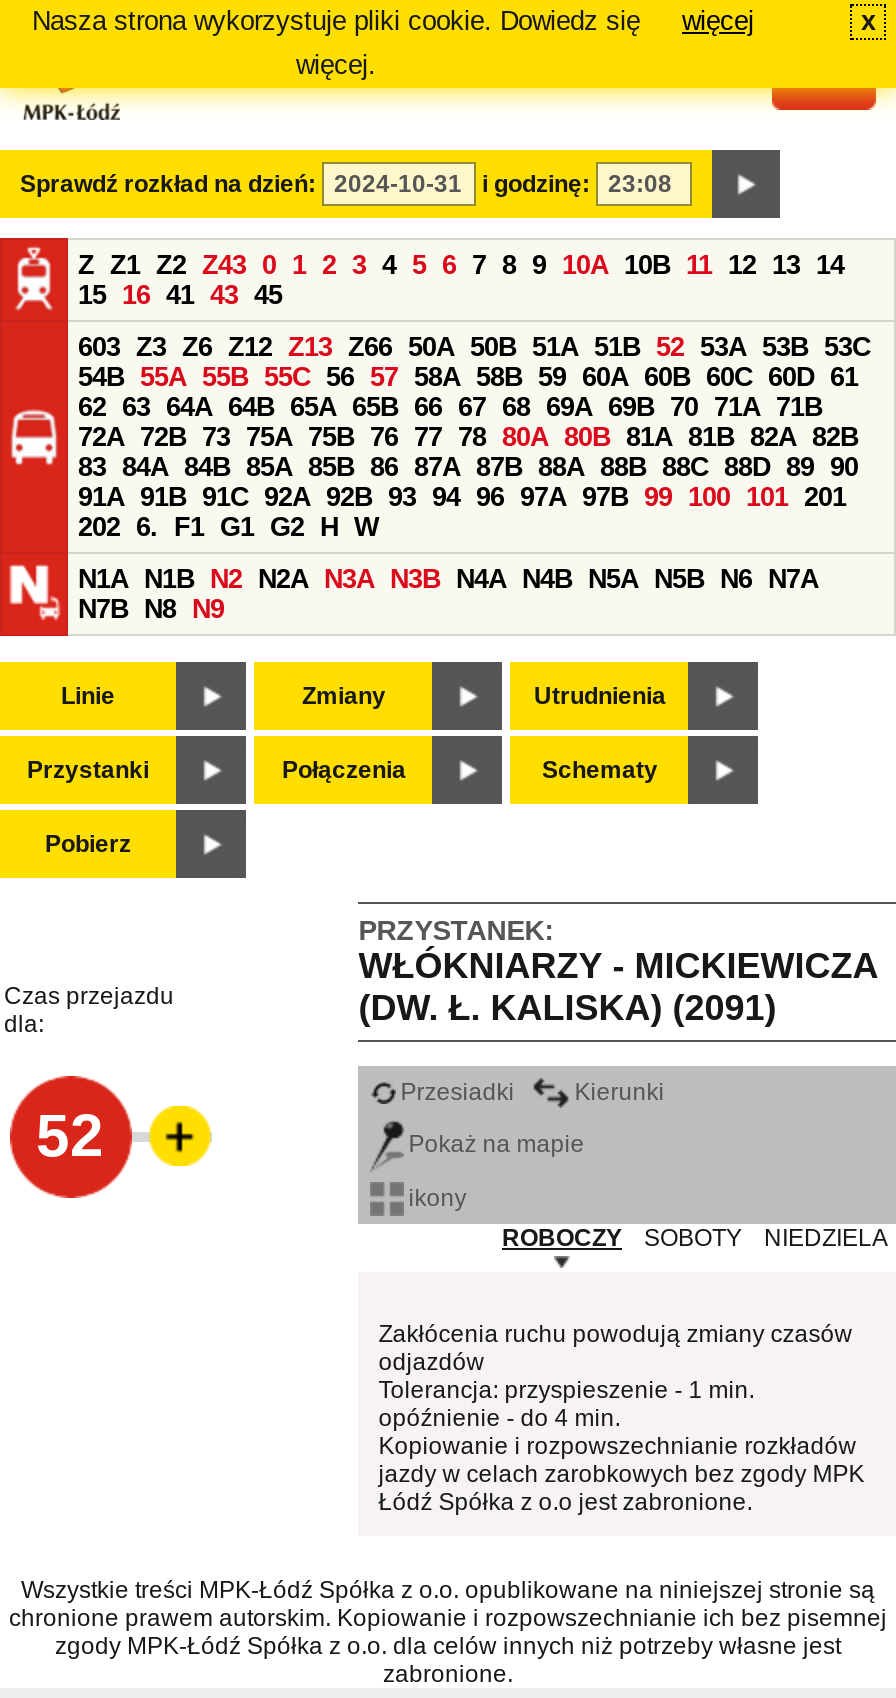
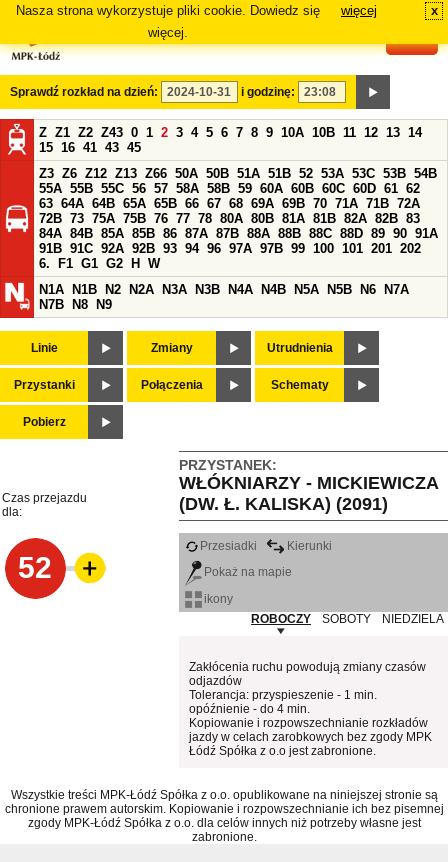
- 603 Z3 Z6 Z12 Z13 Z66 50A 50B 51A 51B 52 53A 53B 53C
- 54B 55A 55B 55C 56 57 58A 58B 59 60A 60B 60C 60D 61
- 62 63 64A 64B 65A 65B 66 67 68 69A 69B 70 71A 71B
- 72A 72B 73 75A 75B 76 77 78 80A 80B 81A 81B 82A 82B
- 83 84A 84B 85A 85B 86 87A 87B 88A 88B 88C 88D 89 90
- 91A 91B 91C 92A 92B 93 94 96 97A 97B 99 100 101 201
- 202 6. F1 G1 G2 H W
+ Z3 Z6 Z12 Z13 Z66 50A 50B 51A 51B 52 53A 53C 53B 54B
+ 55A 55B 55C 56 57 58A 58B 59 60A 60B 60C 60D 61 62
+ 63 64A 64B 65A 65B 66 67 68 69A 69B 70 71A 71B 72A
+ 72B 73 75A 75B 76 77 78 80A 80B 81A 81B 82A 82B 83
+ 84A 84B 85A 85B 86 87A 87B 88A 88B 88C 88D 89 90 91A
+ 91B 91C 92A 92B 93 94 96 97A 97B 99 100 101 201 202
+ 6. F1 G1 G2 H W
